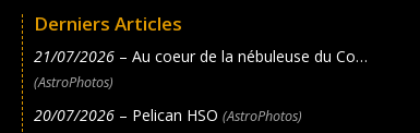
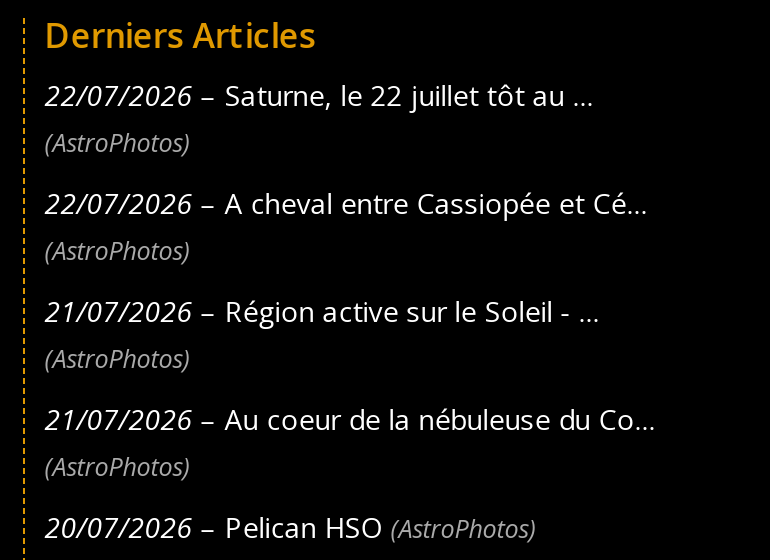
+ 22/07/2026 – Saturne, le 22 juillet tôt au …
+ (AstroPhotos)
+ 22/07/2026 – A cheval entre Cassiopée et Cé…
+ (AstroPhotos)
+ 21/07/2026 – Région active sur le Soleil - …
+ (AstroPhotos)
